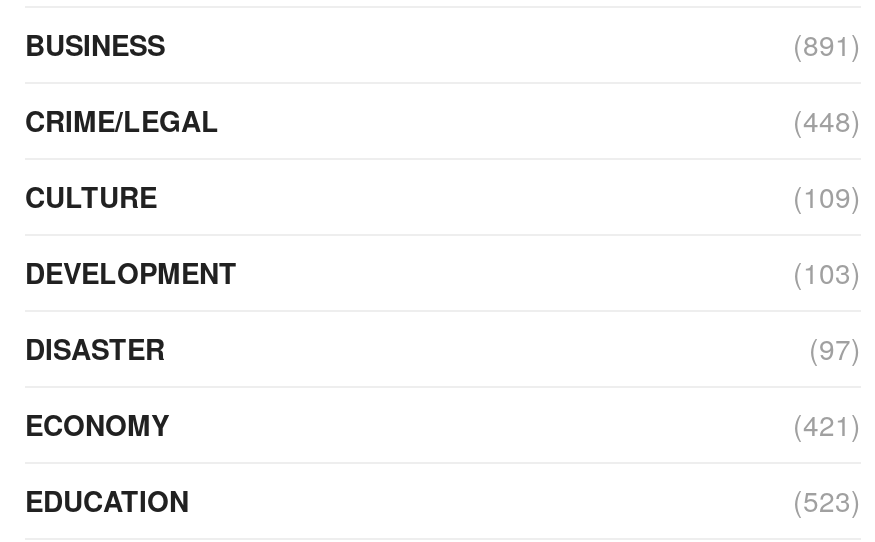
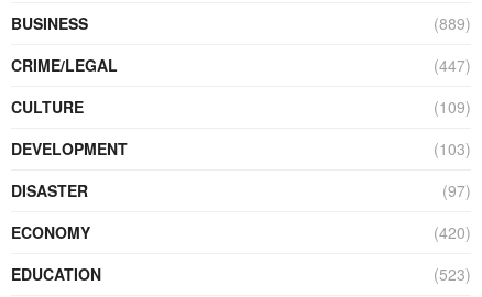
- (891)
+ (889)

- (448)
+ (447)

- (421)
+ (420)
